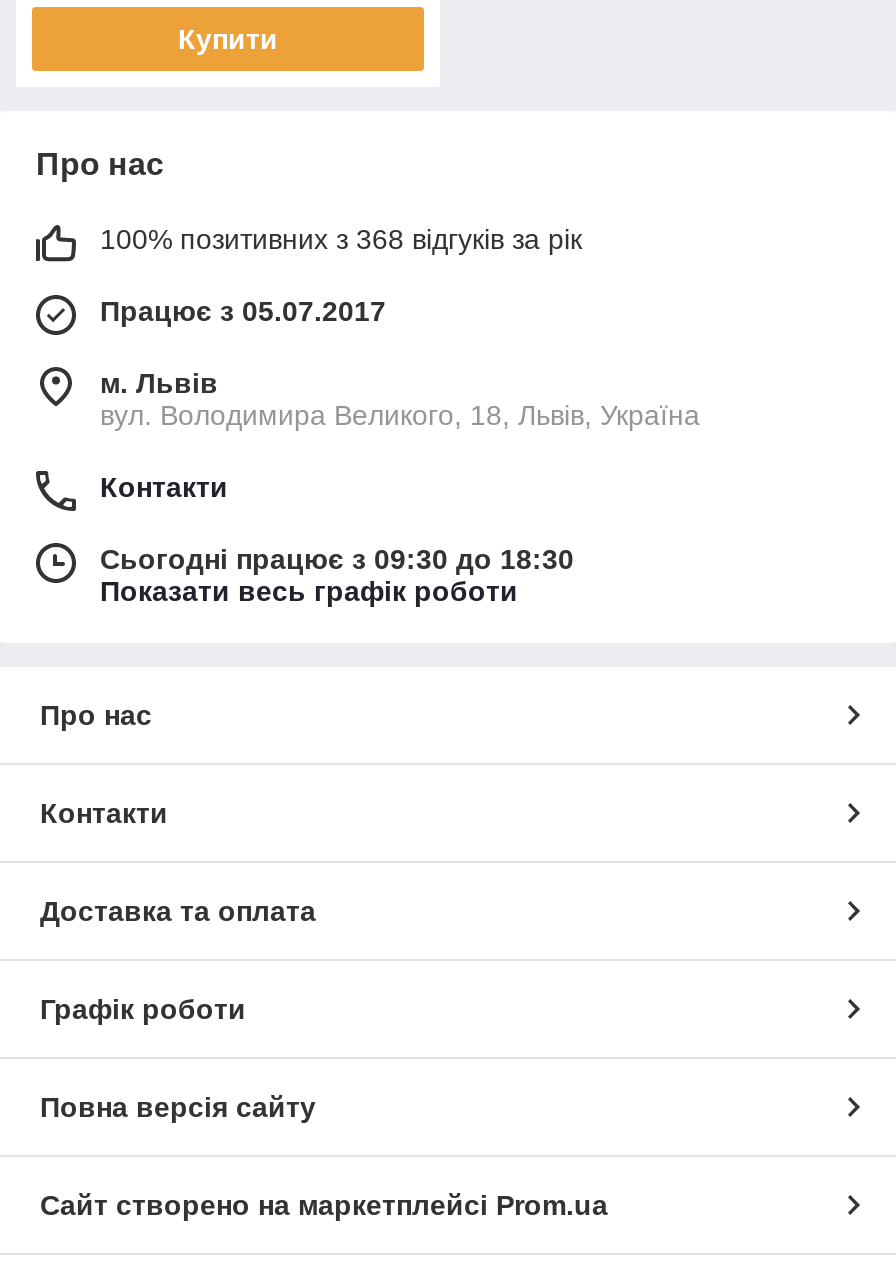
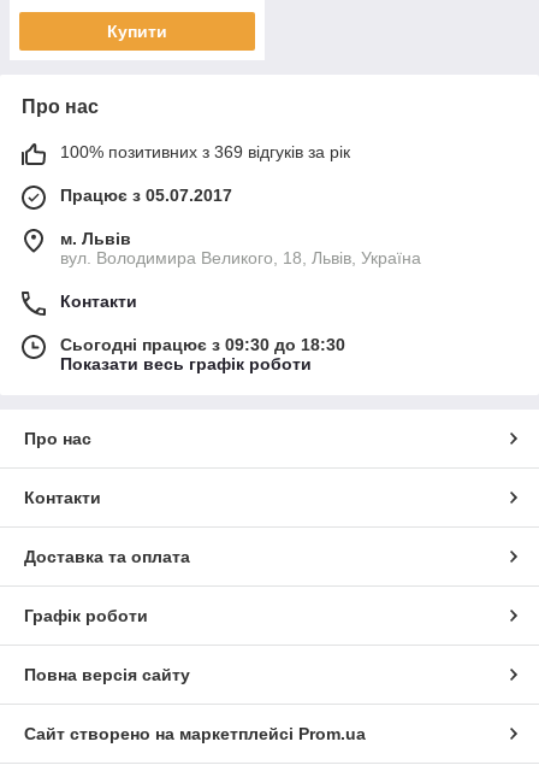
- 100% позитивних з 368 відгуків за рік
+ 100% позитивних з 369 відгуків за рік
